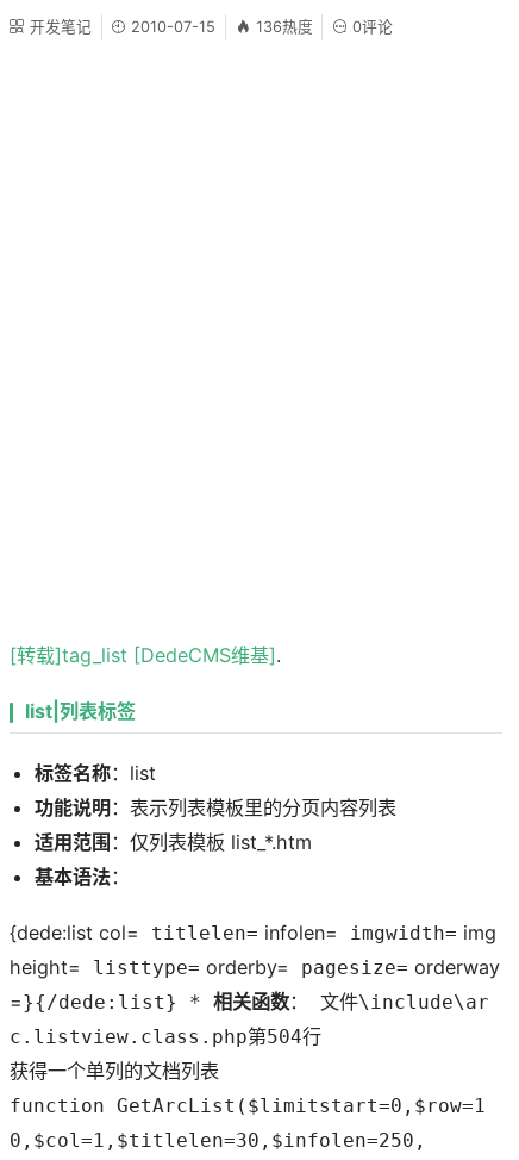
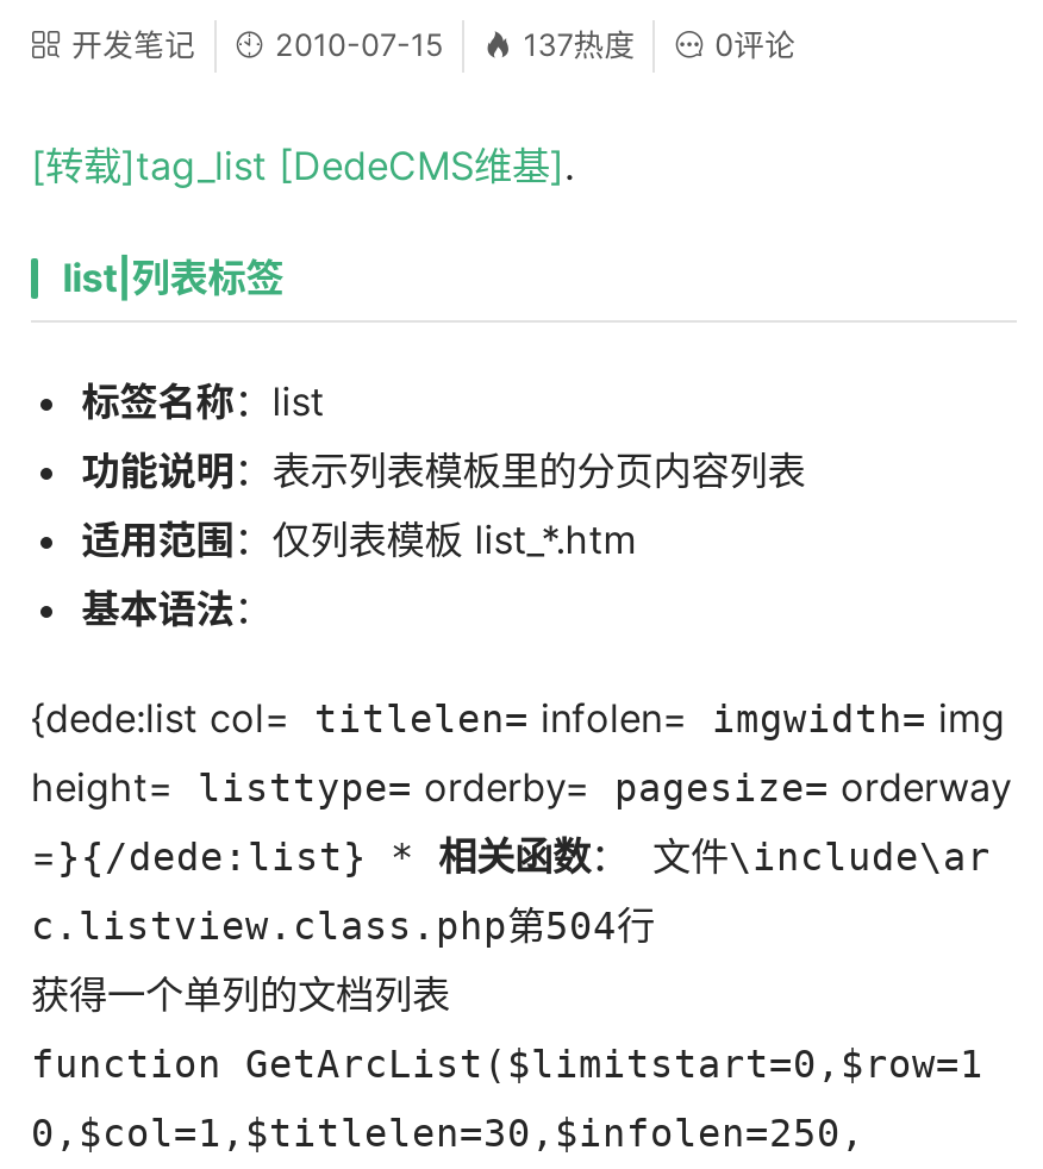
- 136热度
+ 137热度
